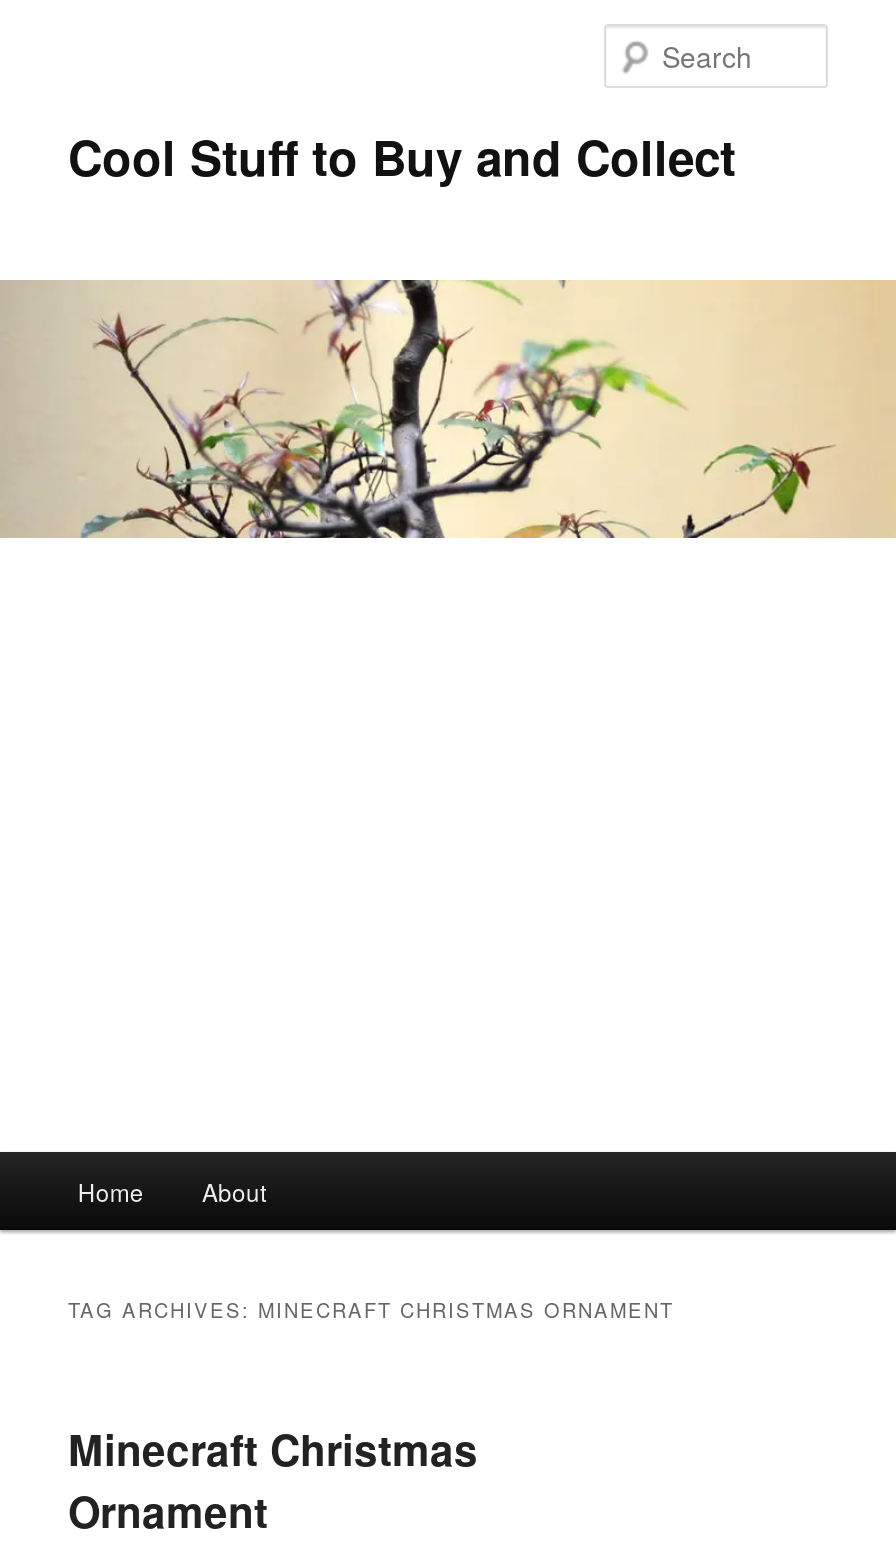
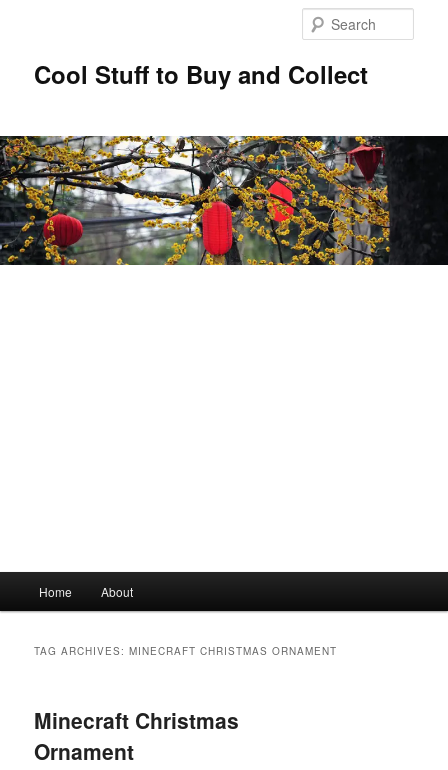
- [image]
+ [image]
